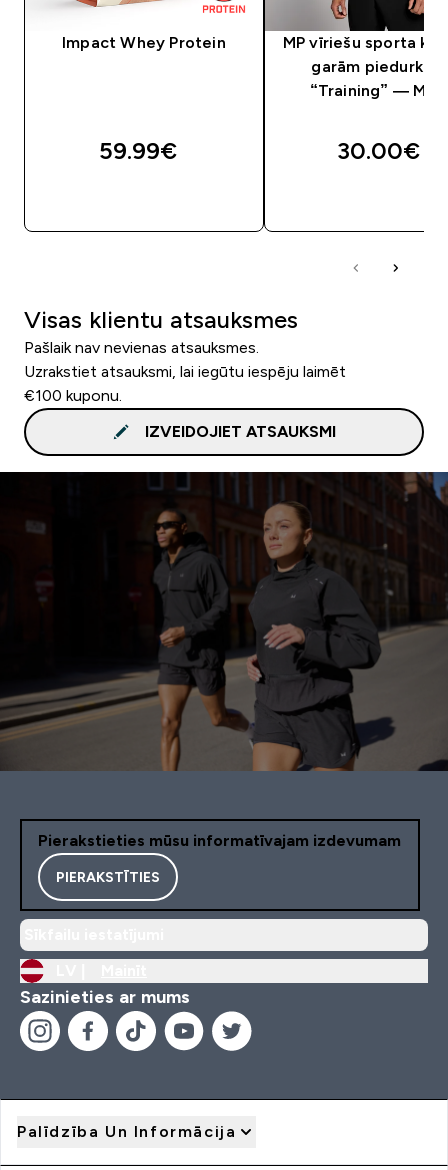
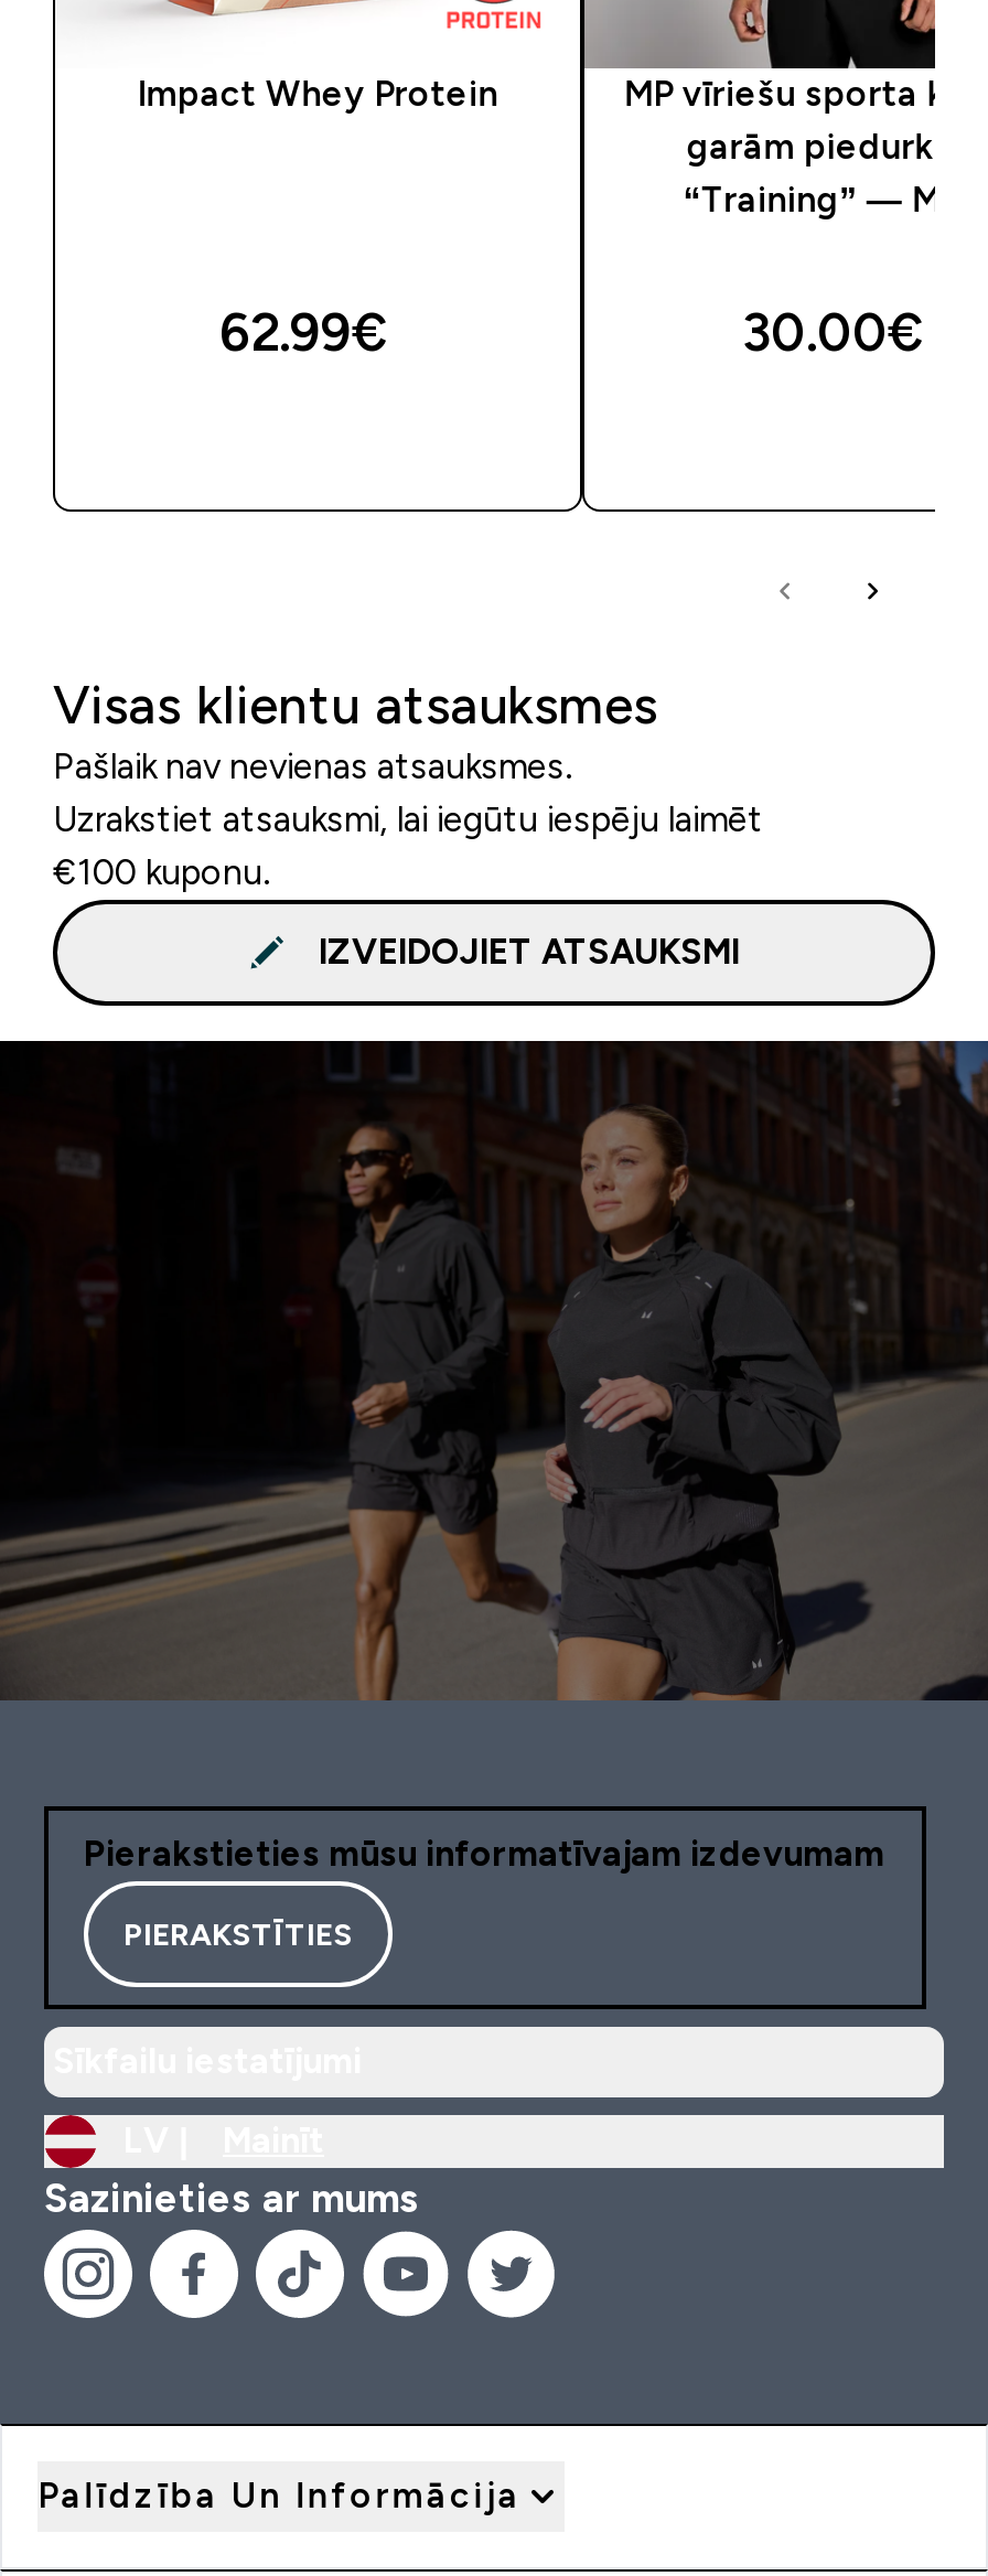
- 59.99€
+ 62.99€
